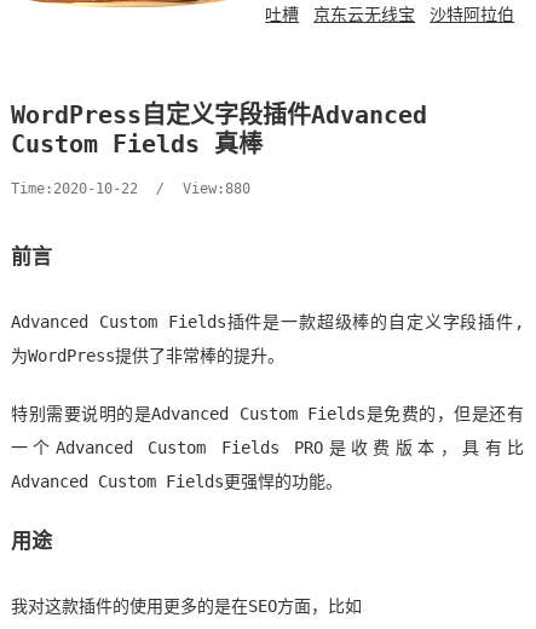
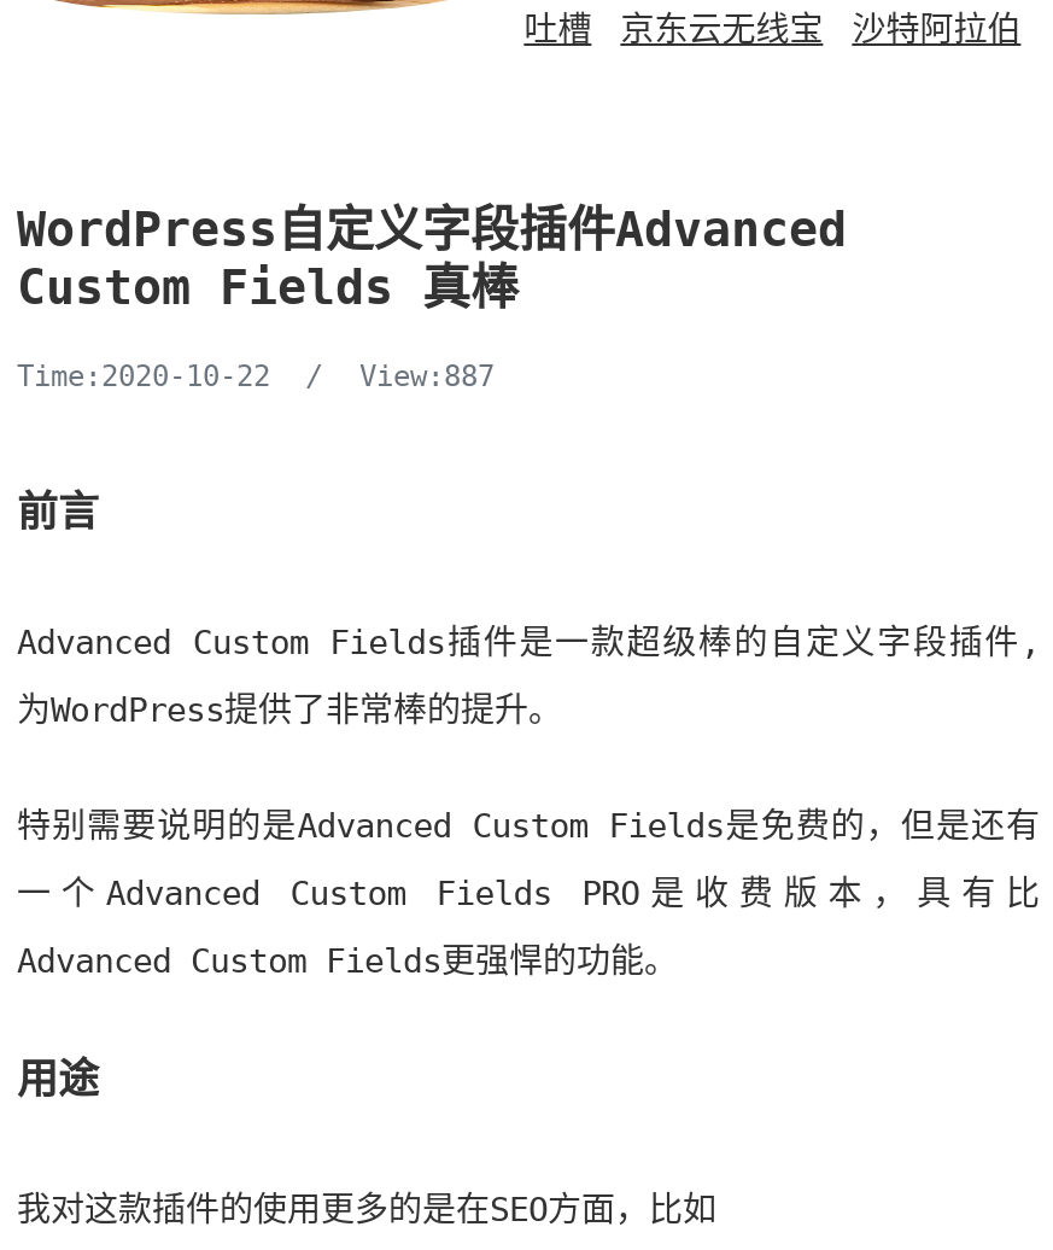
- Time:2020-10-22 / View:880
+ Time:2020-10-22 / View:887
